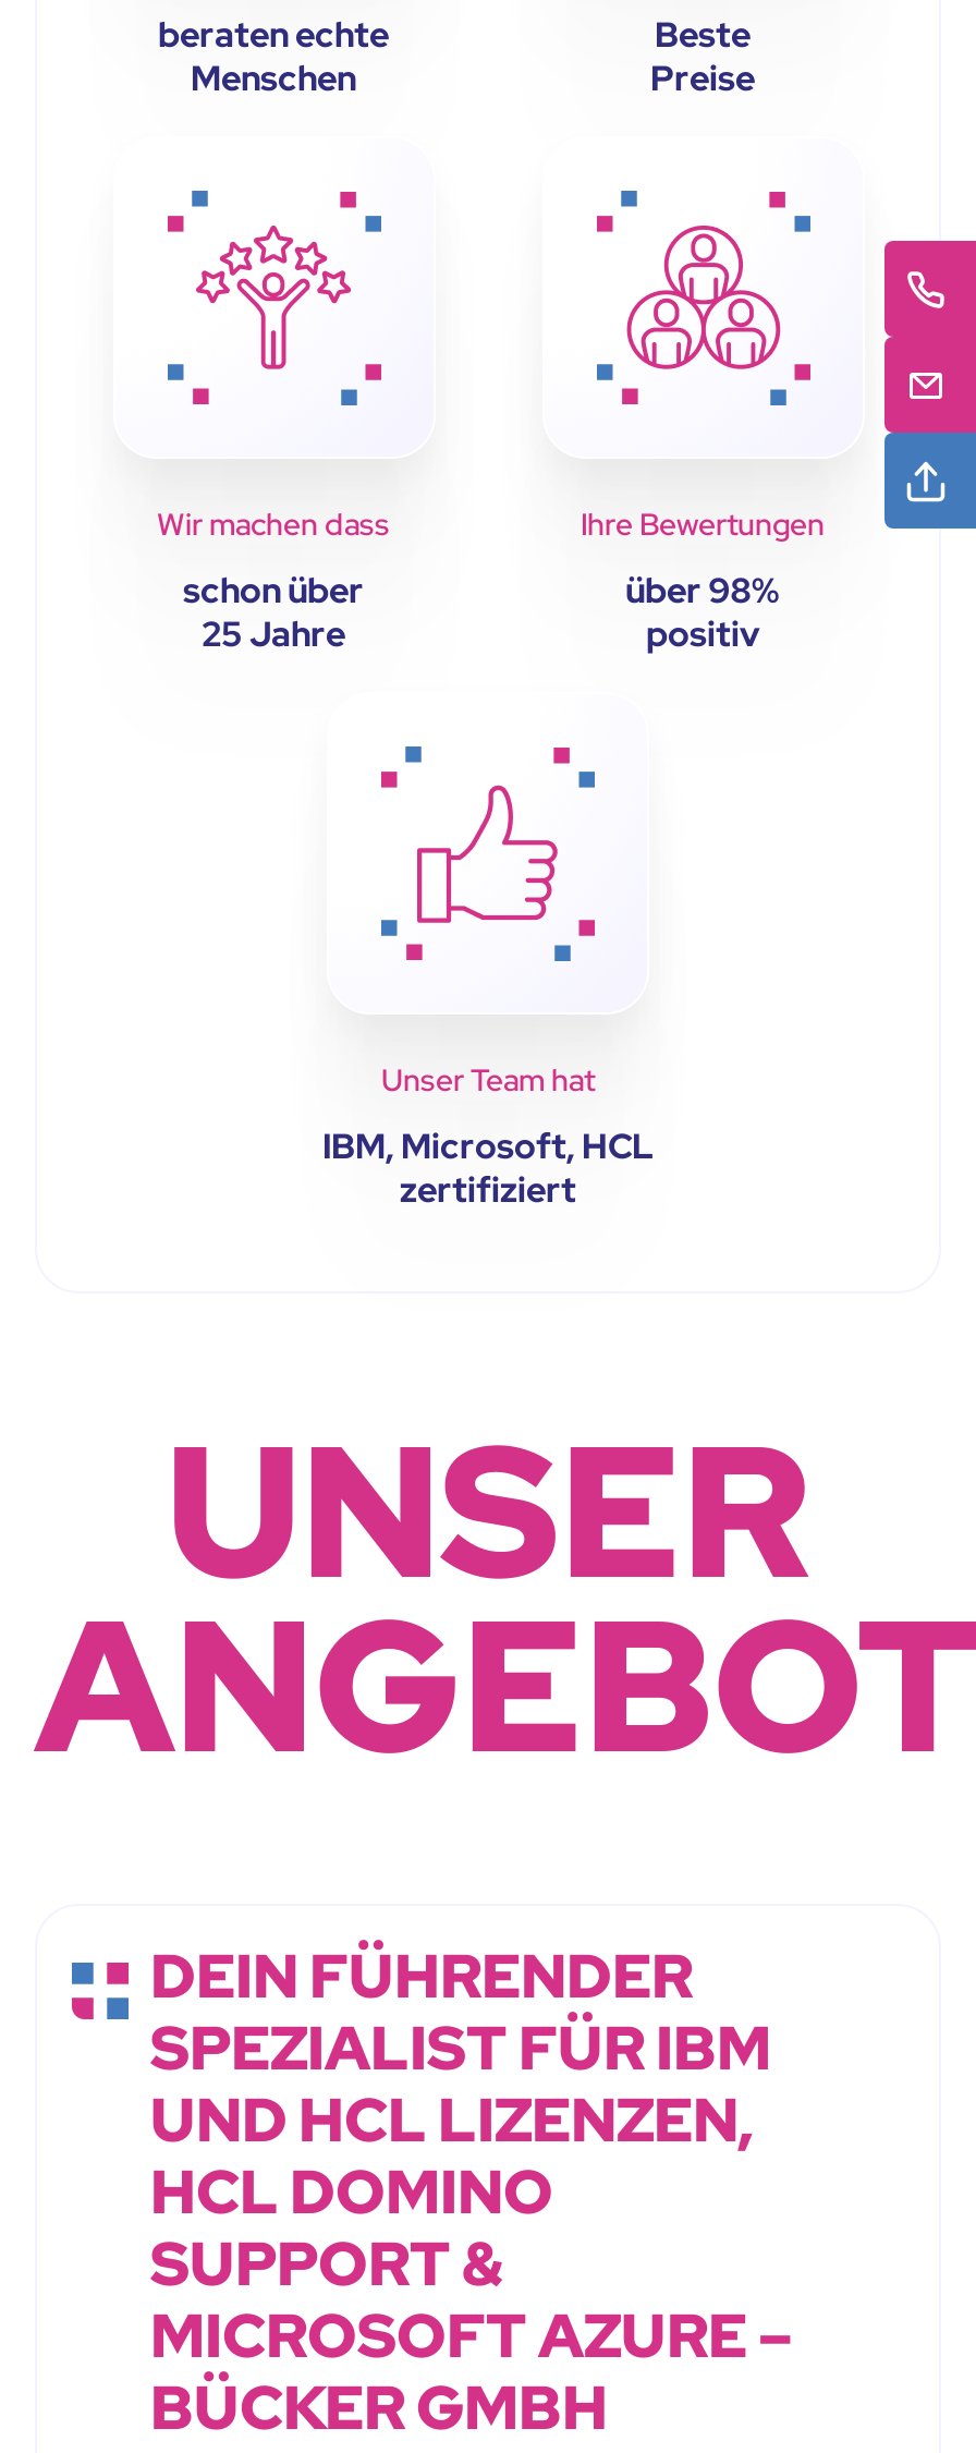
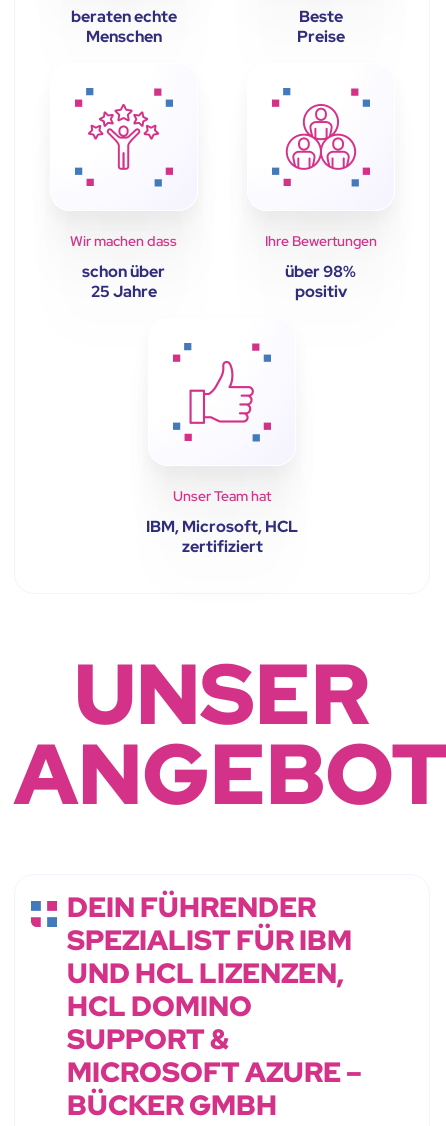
- [image]
